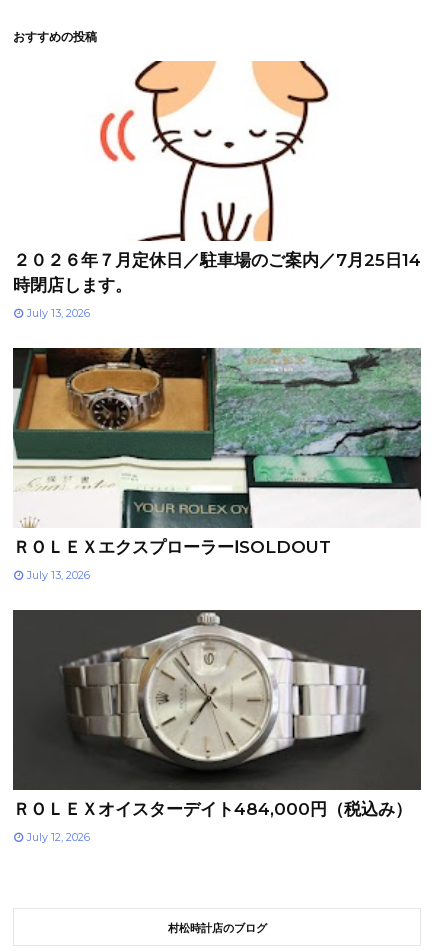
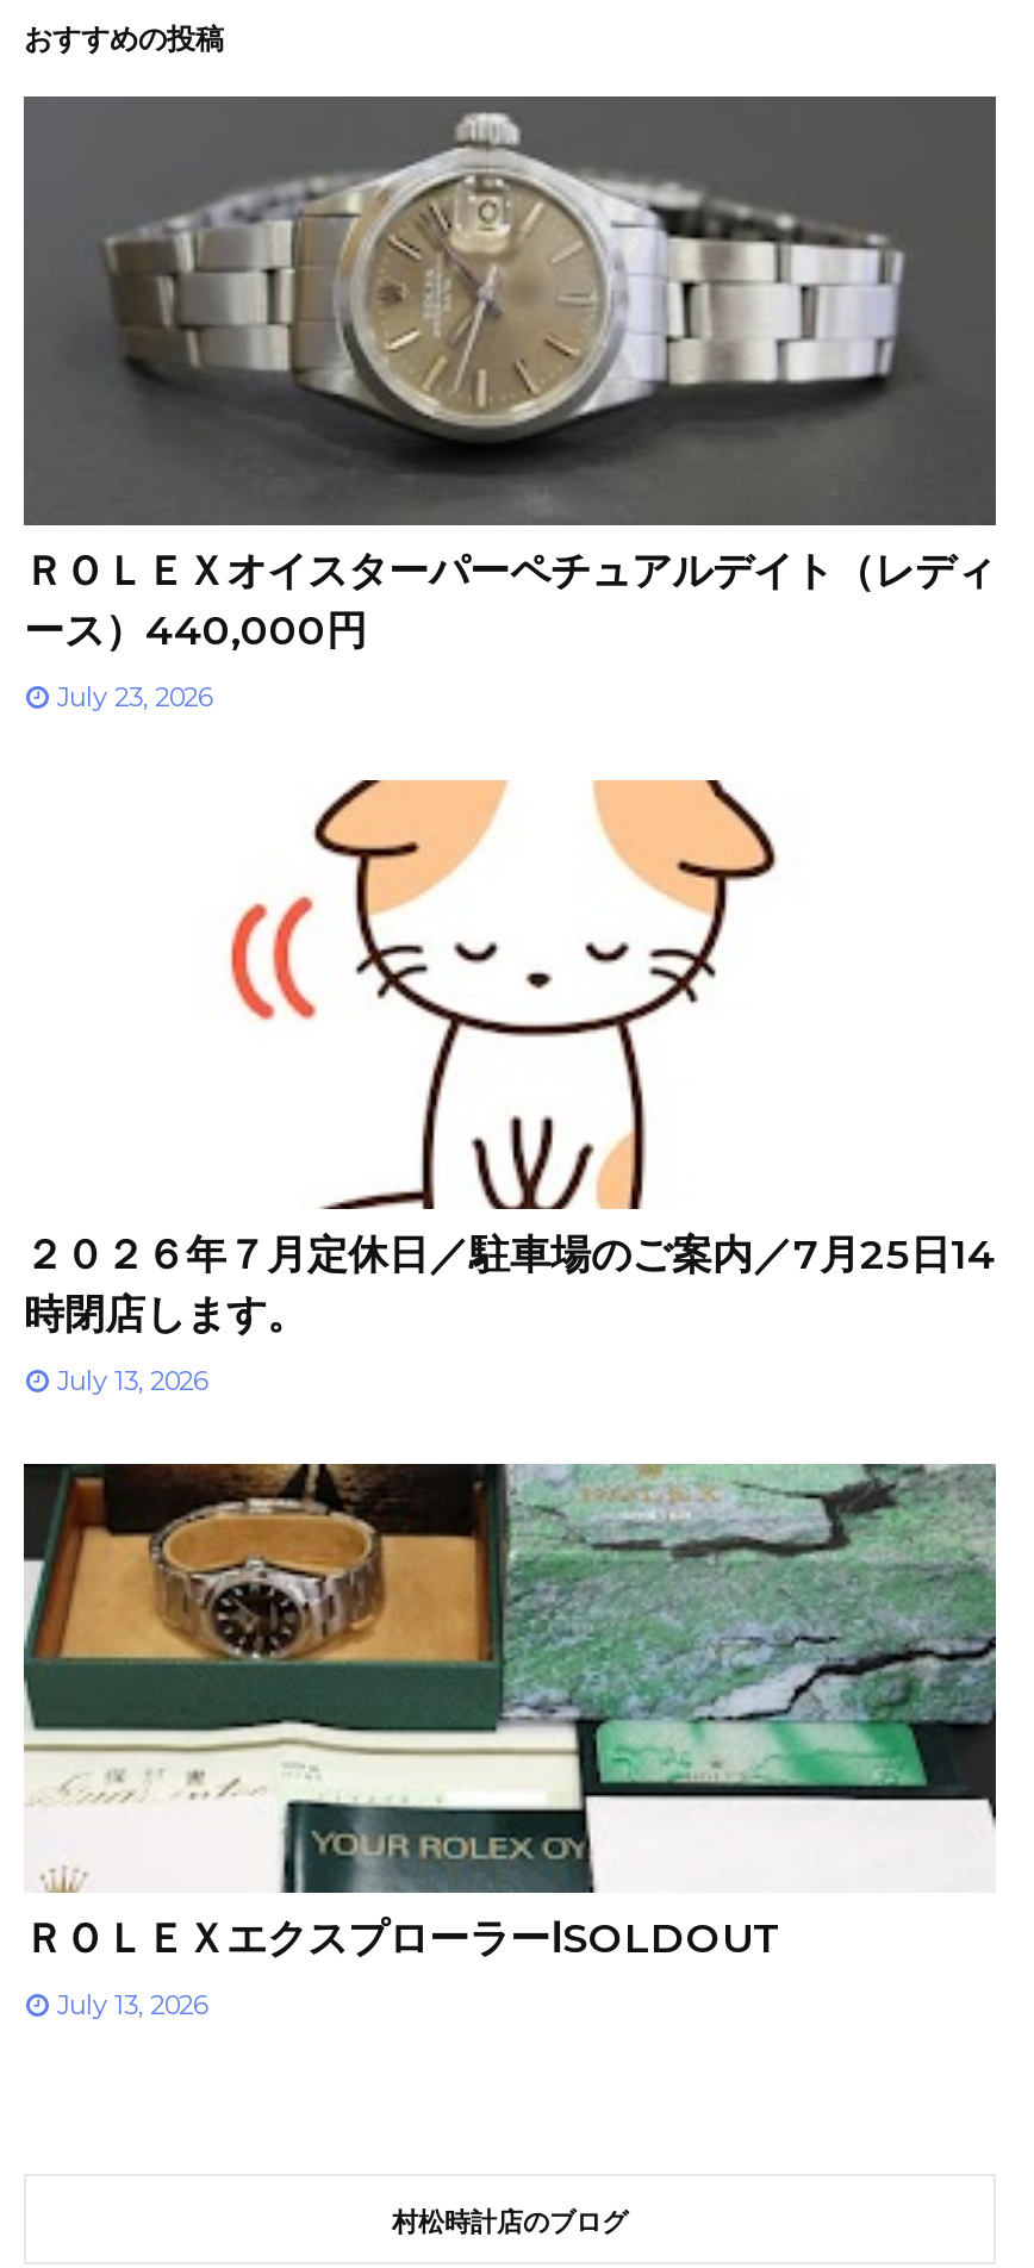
+ [image]
+ ＲＯＬＥＸオイスターパーペチュアルデイト（レディ
+ ース）440,000円
+ July 23, 2026

moved down: [image] | ２０２６年７月定休日／駐車場のご案内／7月25日14 | 時閉店します。 | July 13, 2026 | ＲＯＬＥＸエクスプローラーⅠSOLDOUT | July 13, 2026

- [image]
- ＲＯＬＥＸオイスターデイト484,000円（税込み）
- July 12, 2026
